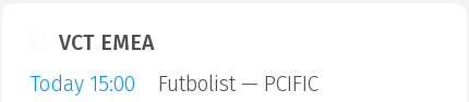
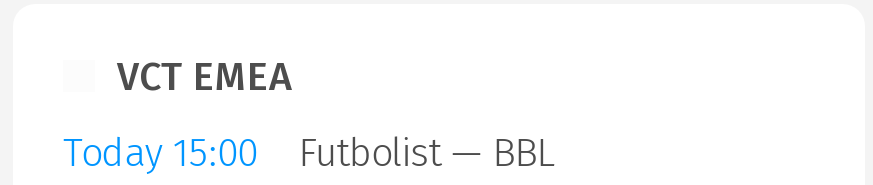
- Futbolist — PCIFIC
+ Futbolist — BBL
